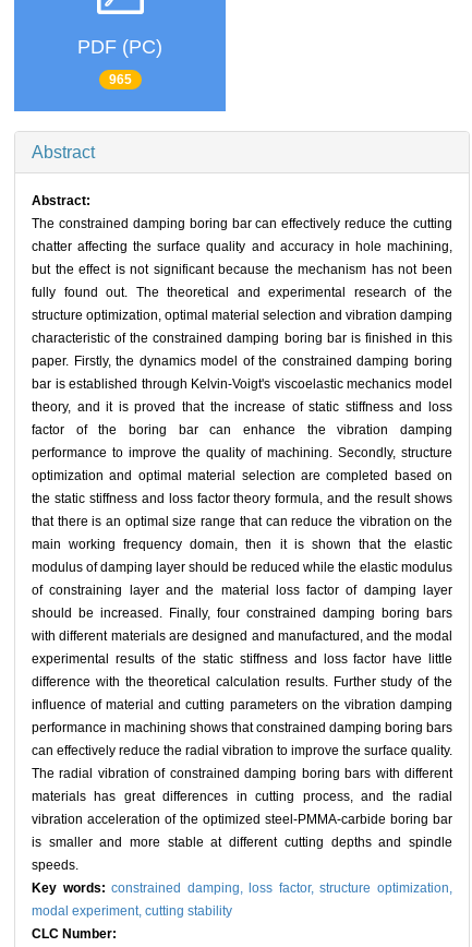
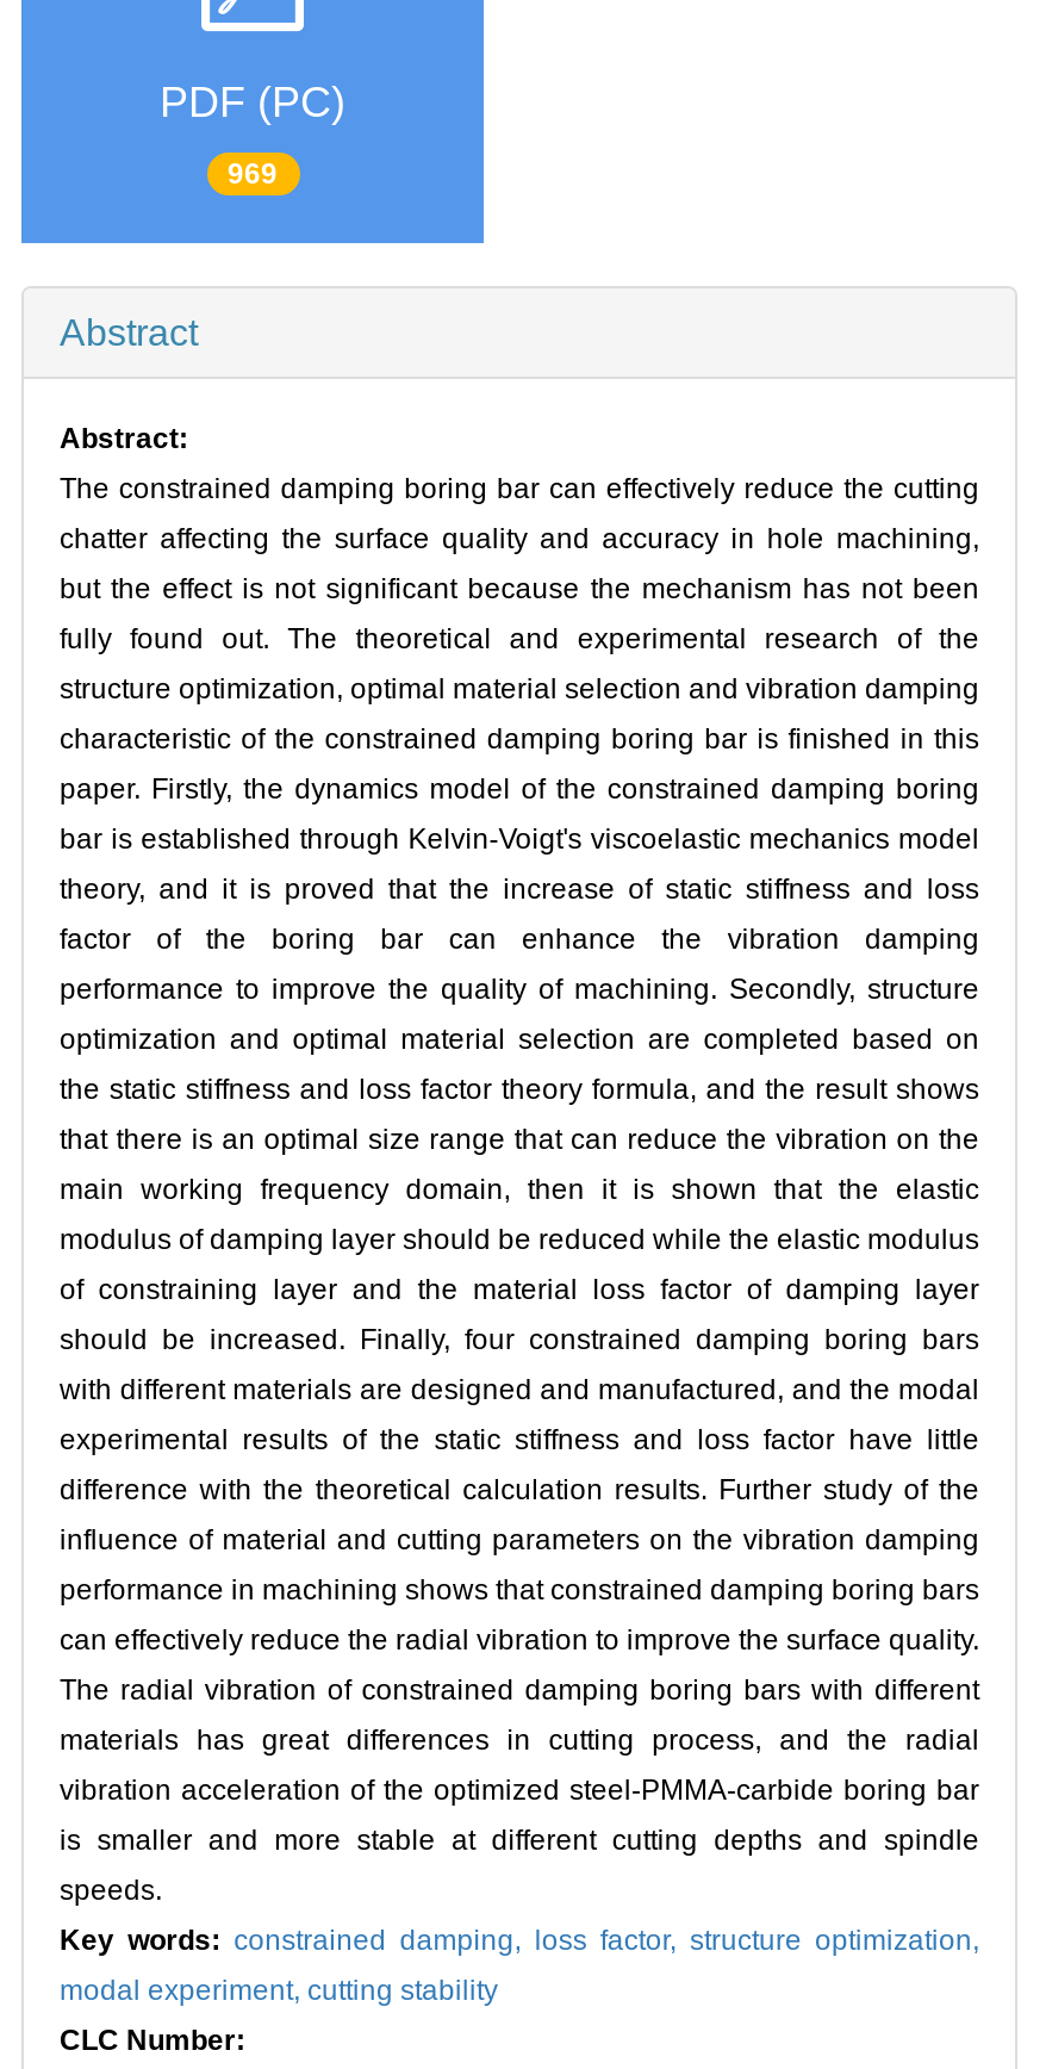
- 965
+ 969
